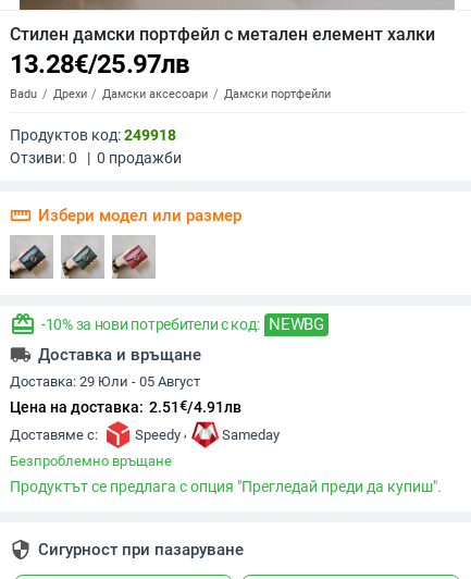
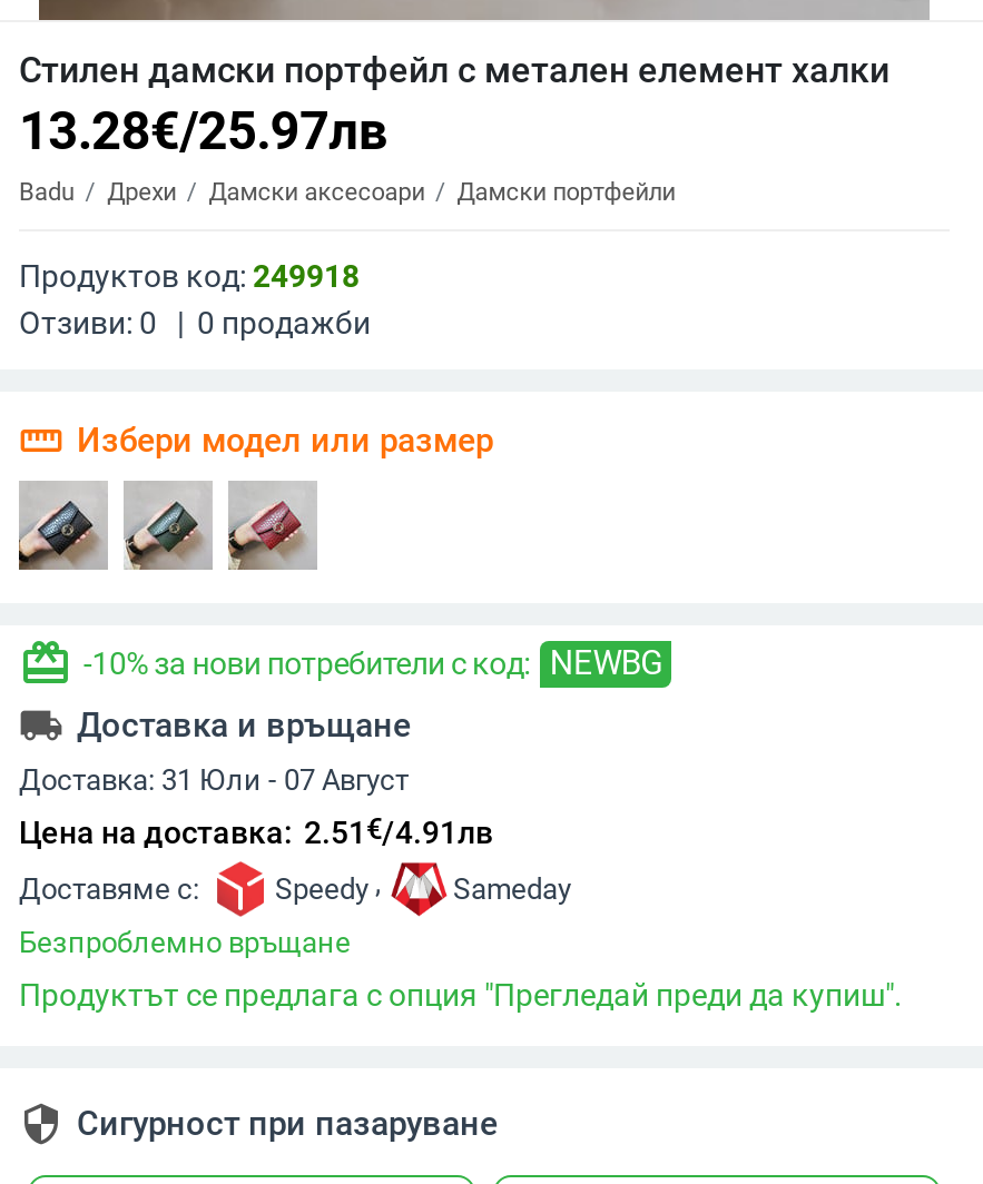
- Доставка: 29 Юли - 05 Август
+ Доставка: 31 Юли - 07 Август
